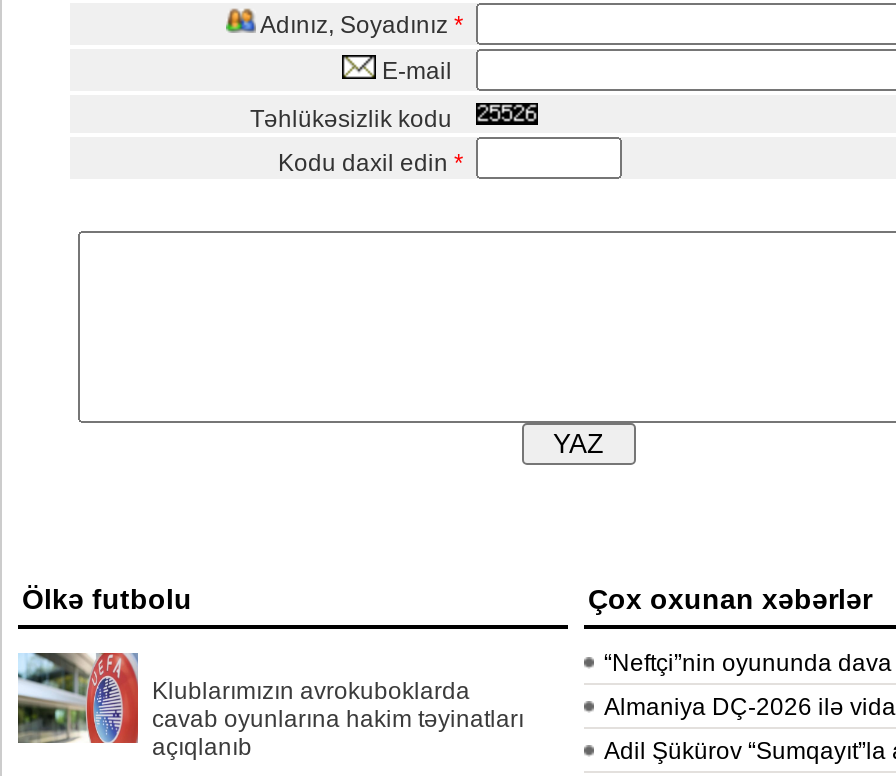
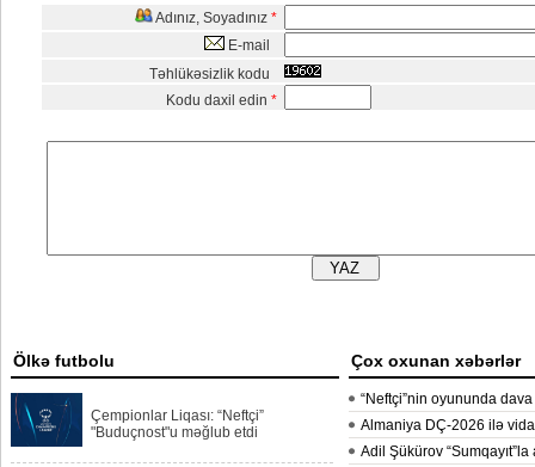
- [image]
- Klublarımızın avrokuboklarda
- cavab oyunlarına hakim təyinatları
- açıqlanıb
+ [image]
+ Çempionlar Liqası: “Neftçi”
+ "Buduçnost"u məğlub etdi
